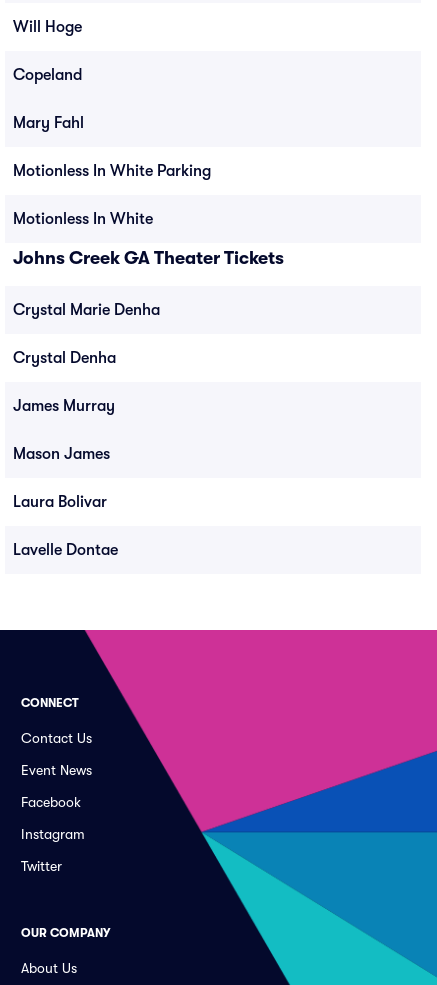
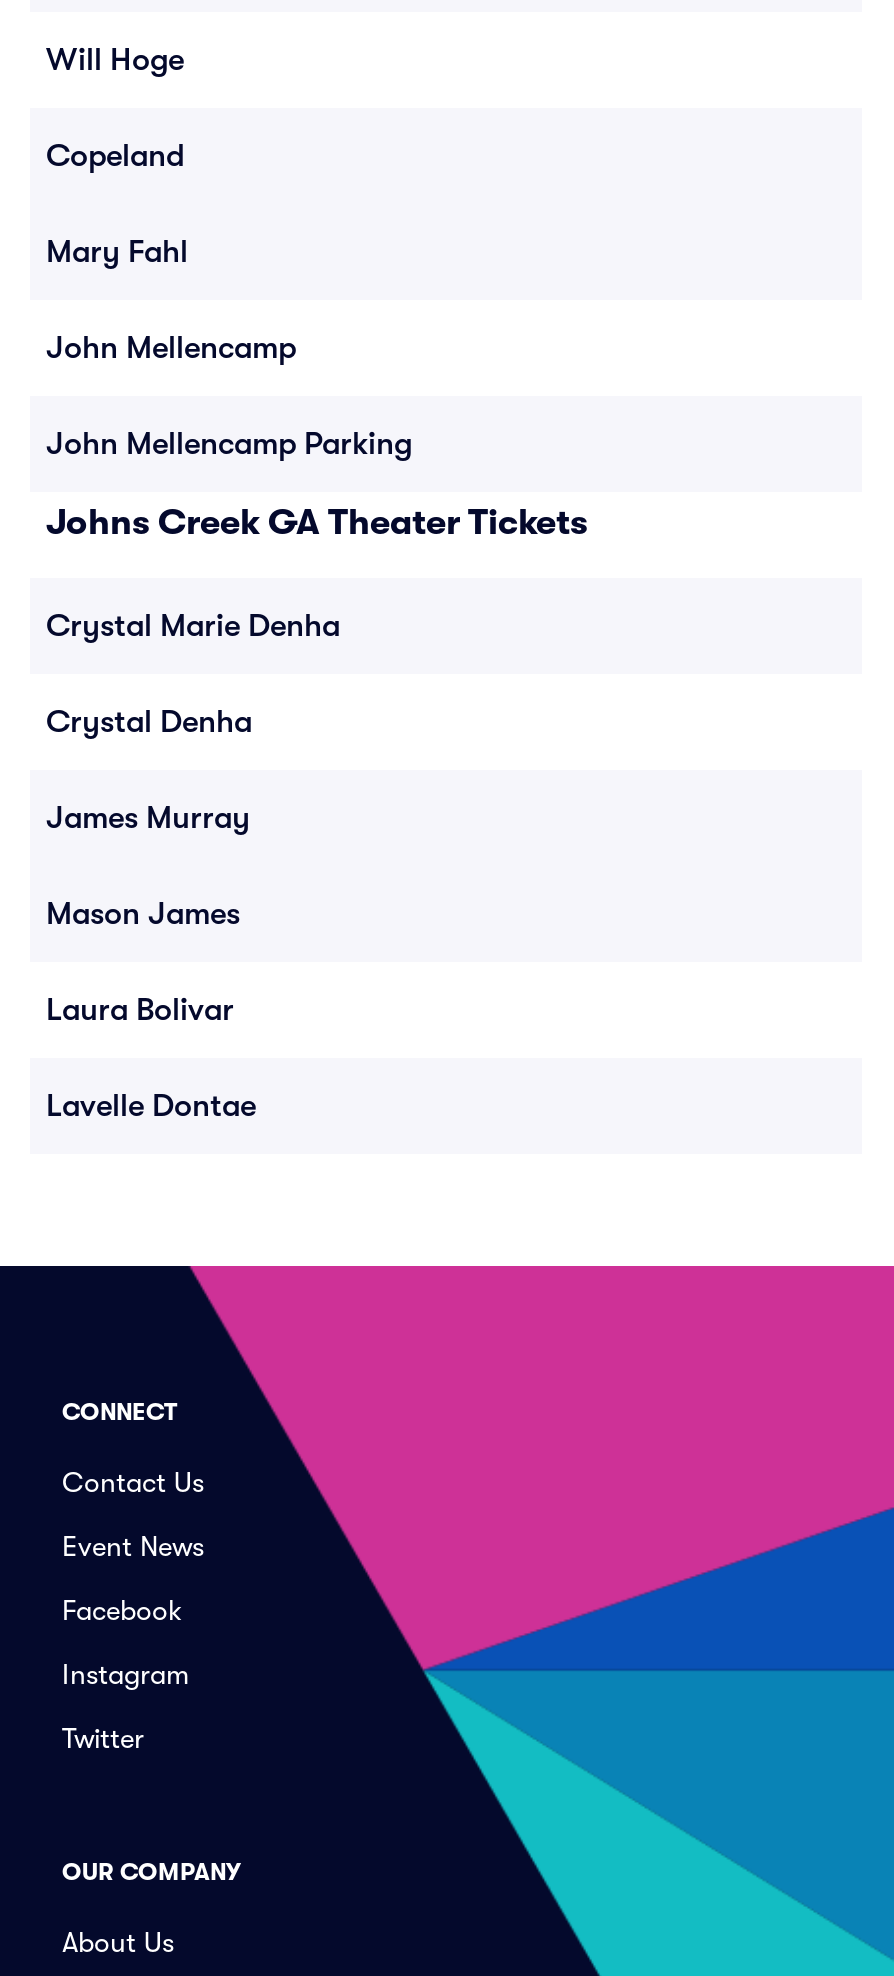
- Motionless In White Parking
+ John Mellencamp

- Motionless In White
+ John Mellencamp Parking
